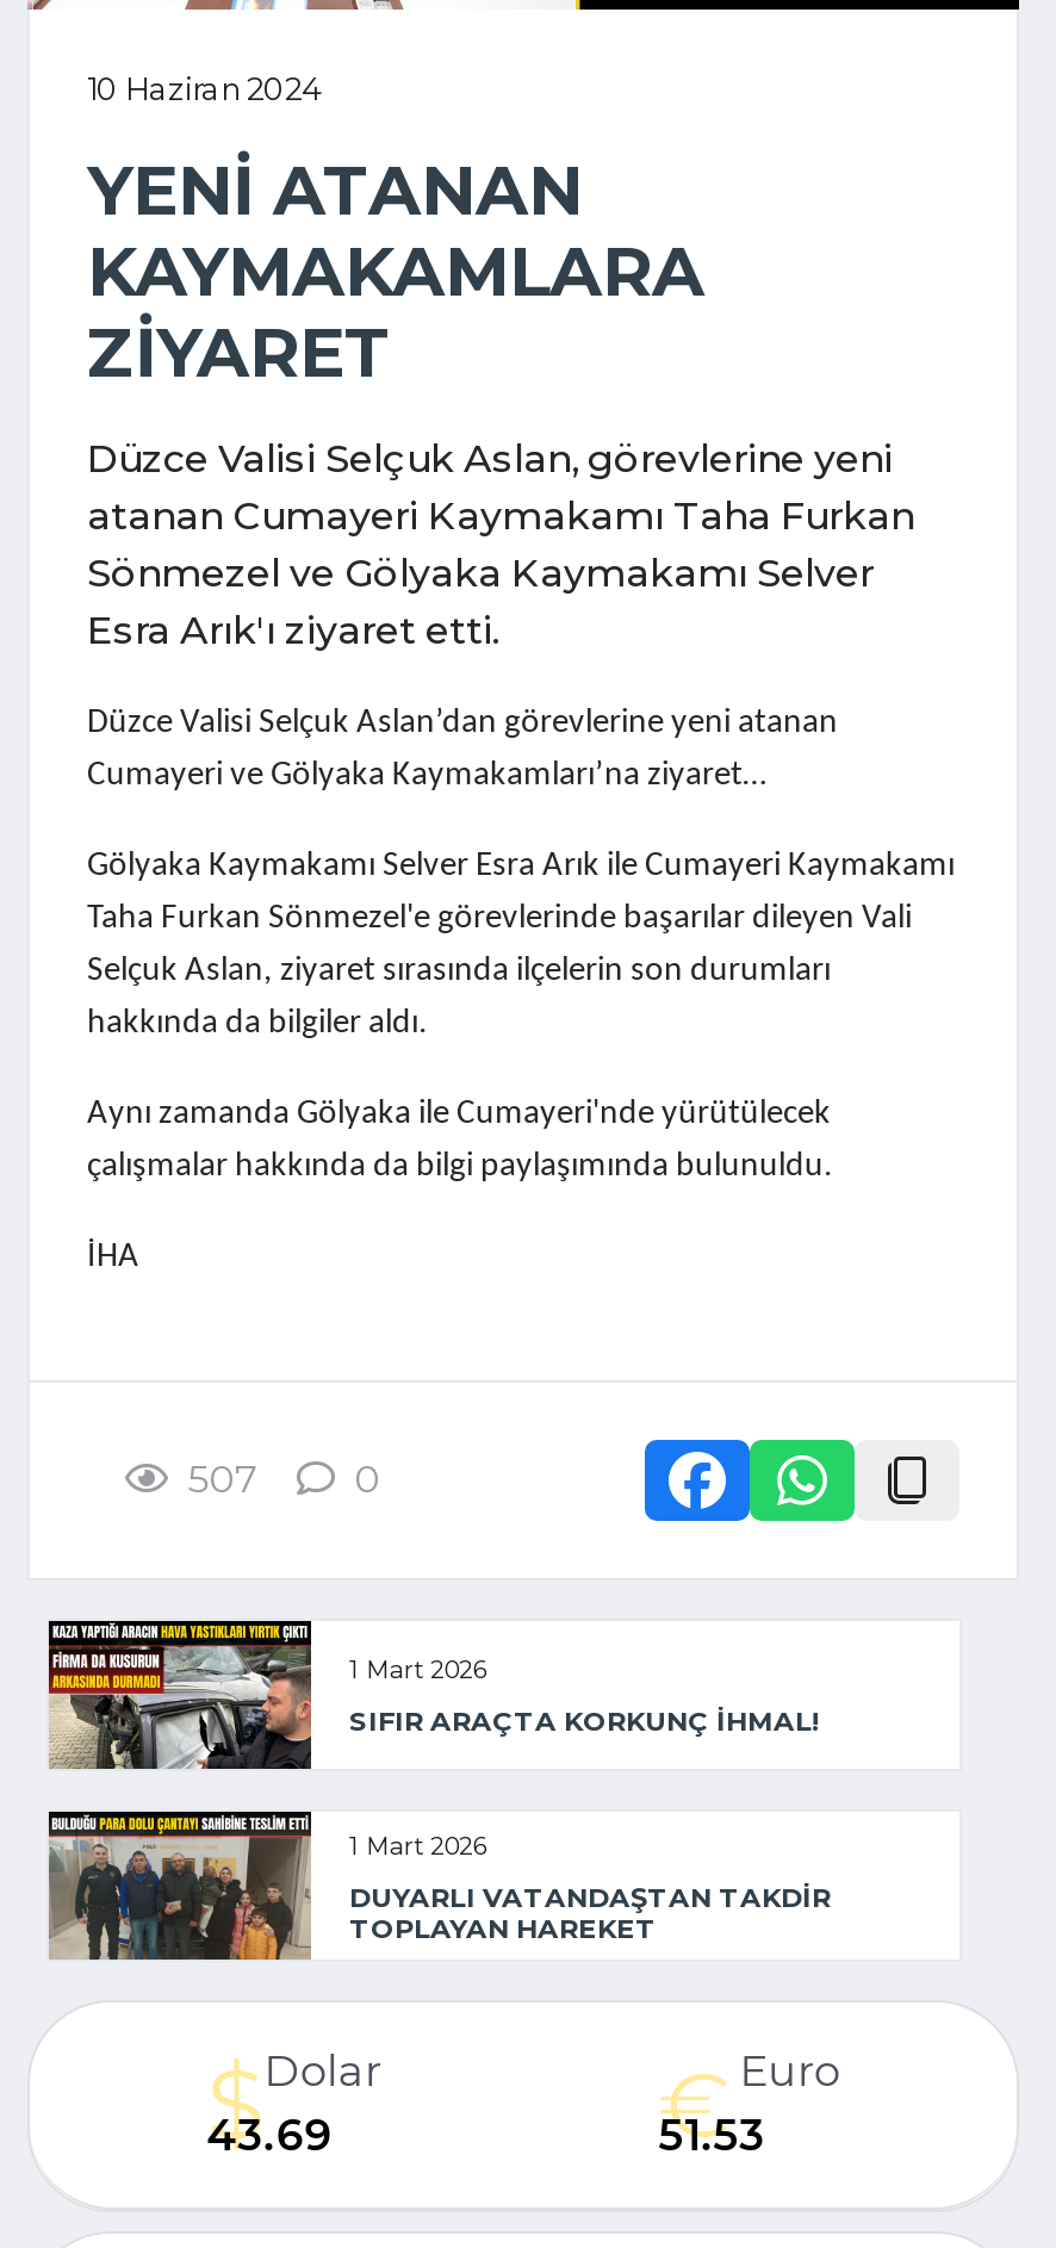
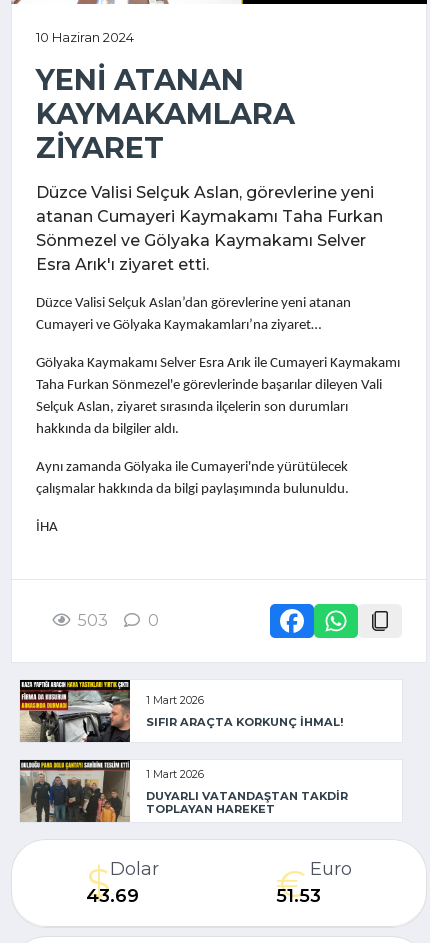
- 507
+ 503
